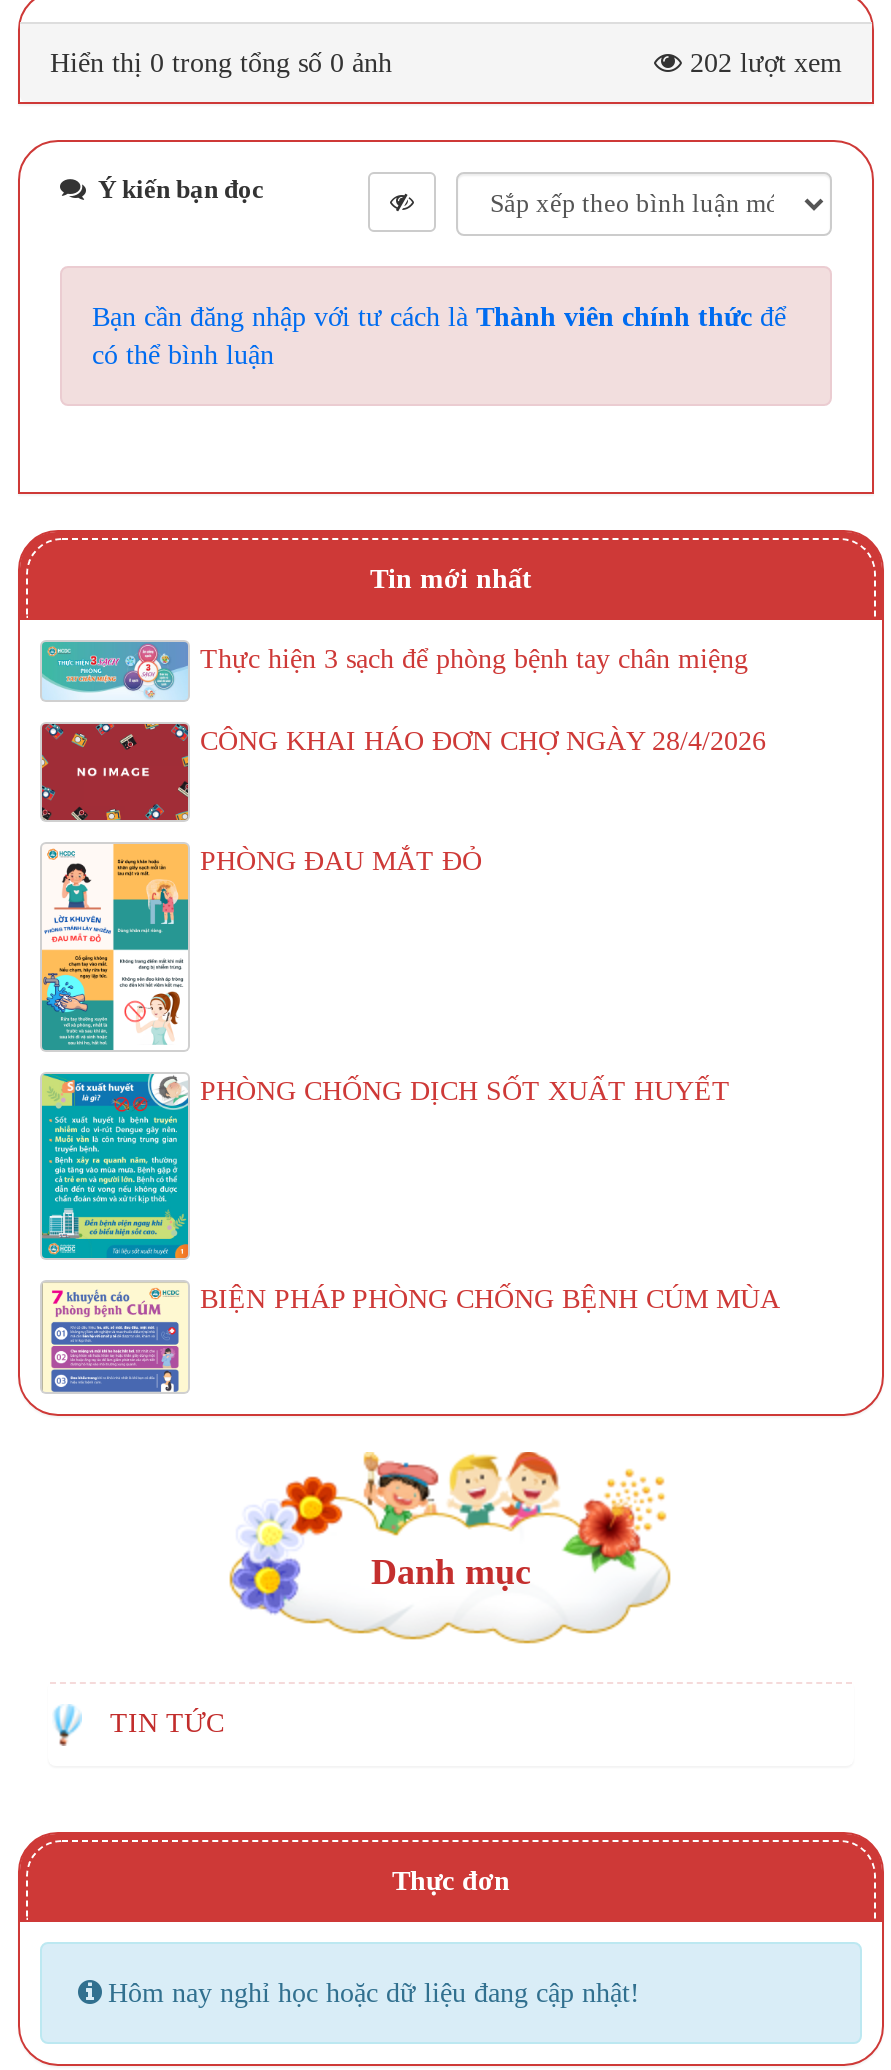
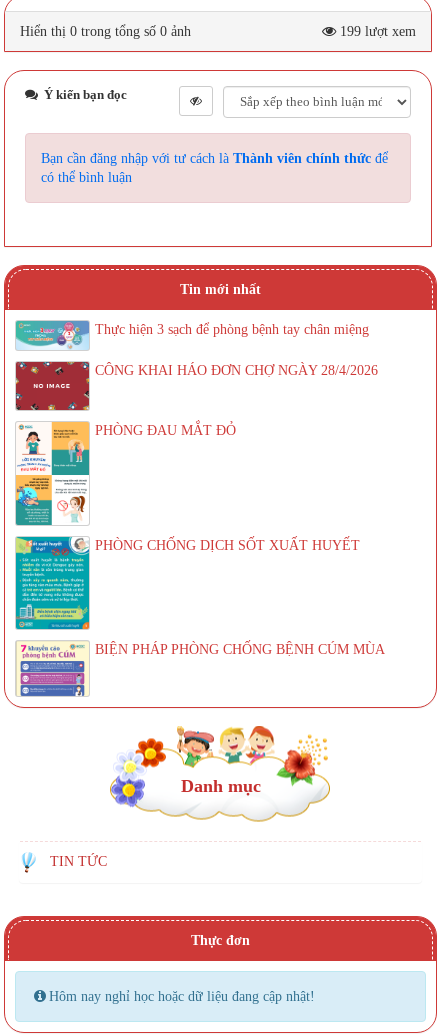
- 202 lượt xem
+ 199 lượt xem
